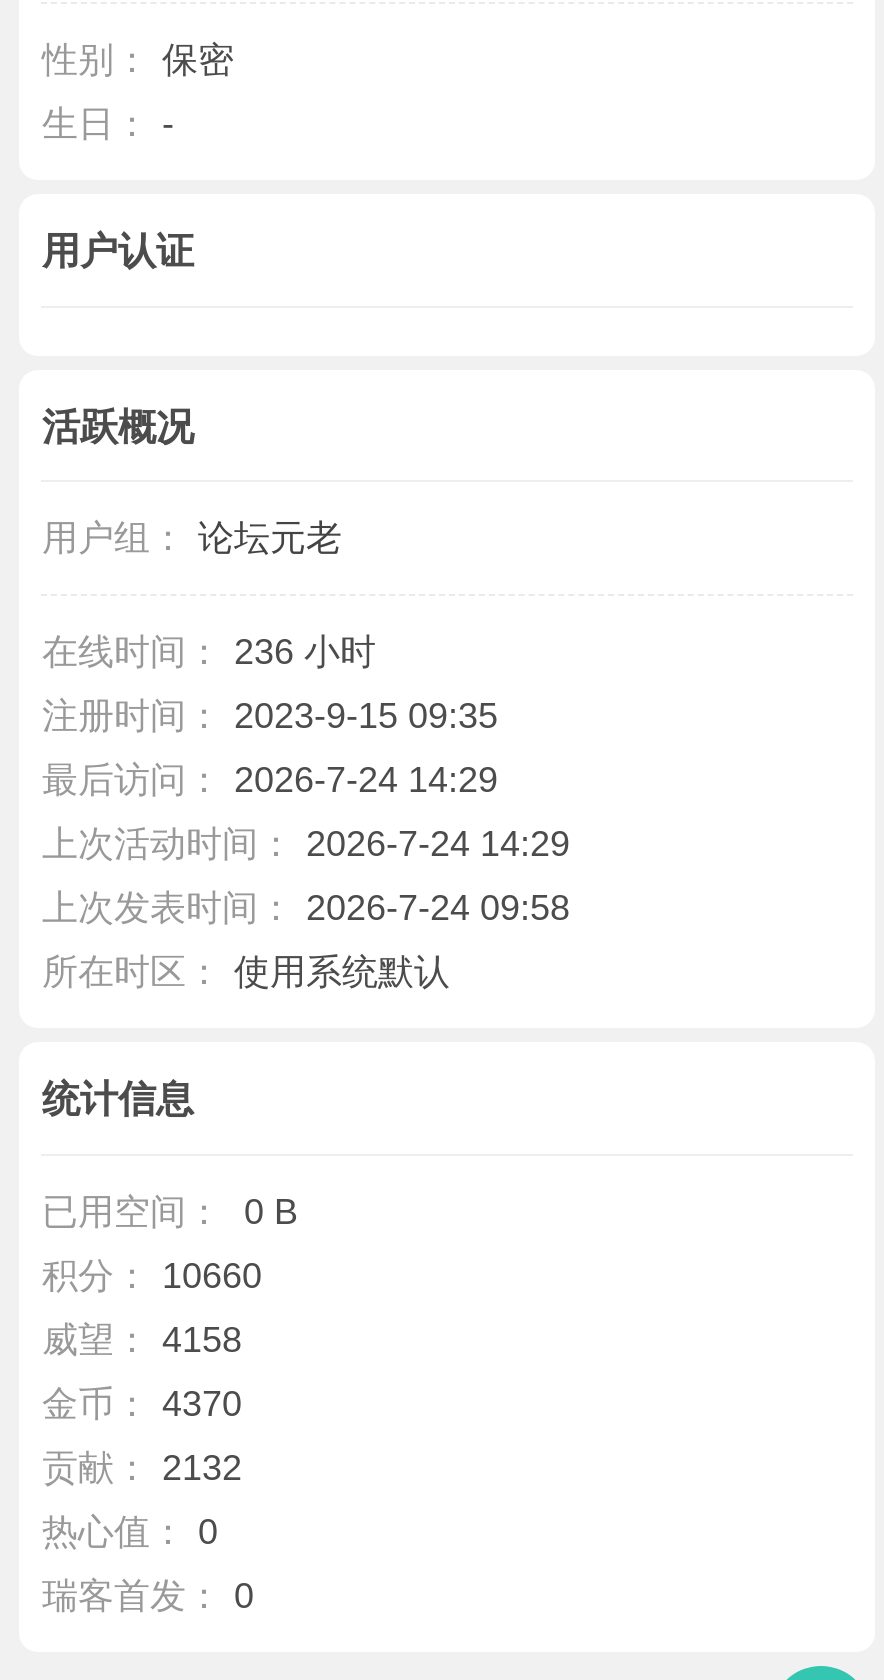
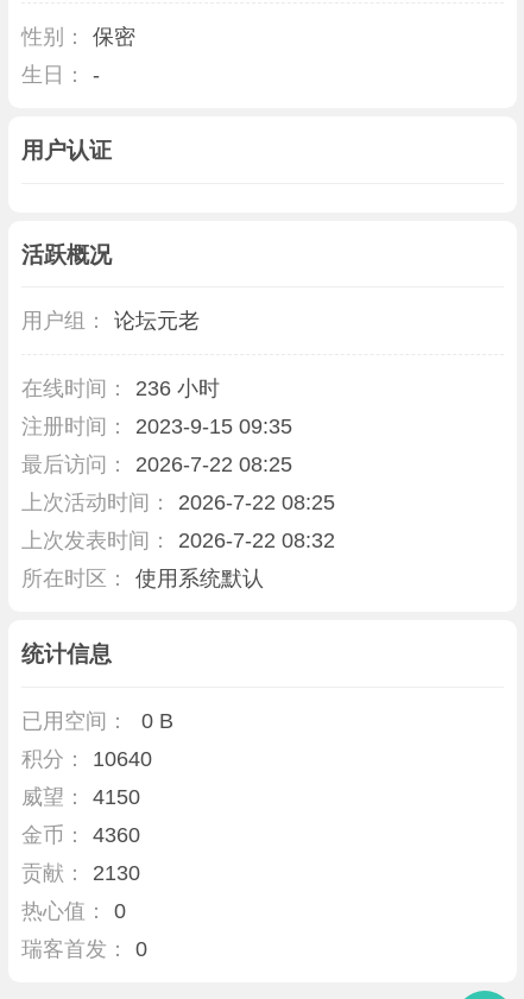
- 最后访问： 2026-7-24 14:29
+ 最后访问： 2026-7-22 08:25

- 上次活动时间： 2026-7-24 14:29
+ 上次活动时间： 2026-7-22 08:25

- 上次发表时间： 2026-7-24 09:58
+ 上次发表时间： 2026-7-22 08:32

- 积分： 10660
+ 积分： 10640

- 威望： 4158
+ 威望： 4150

- 金币： 4370
+ 金币： 4360

- 贡献： 2132
+ 贡献： 2130
